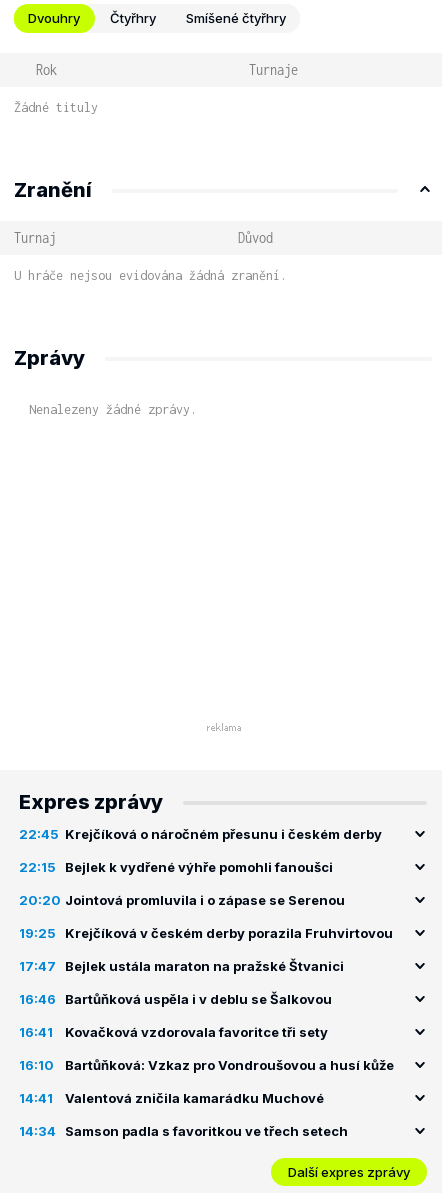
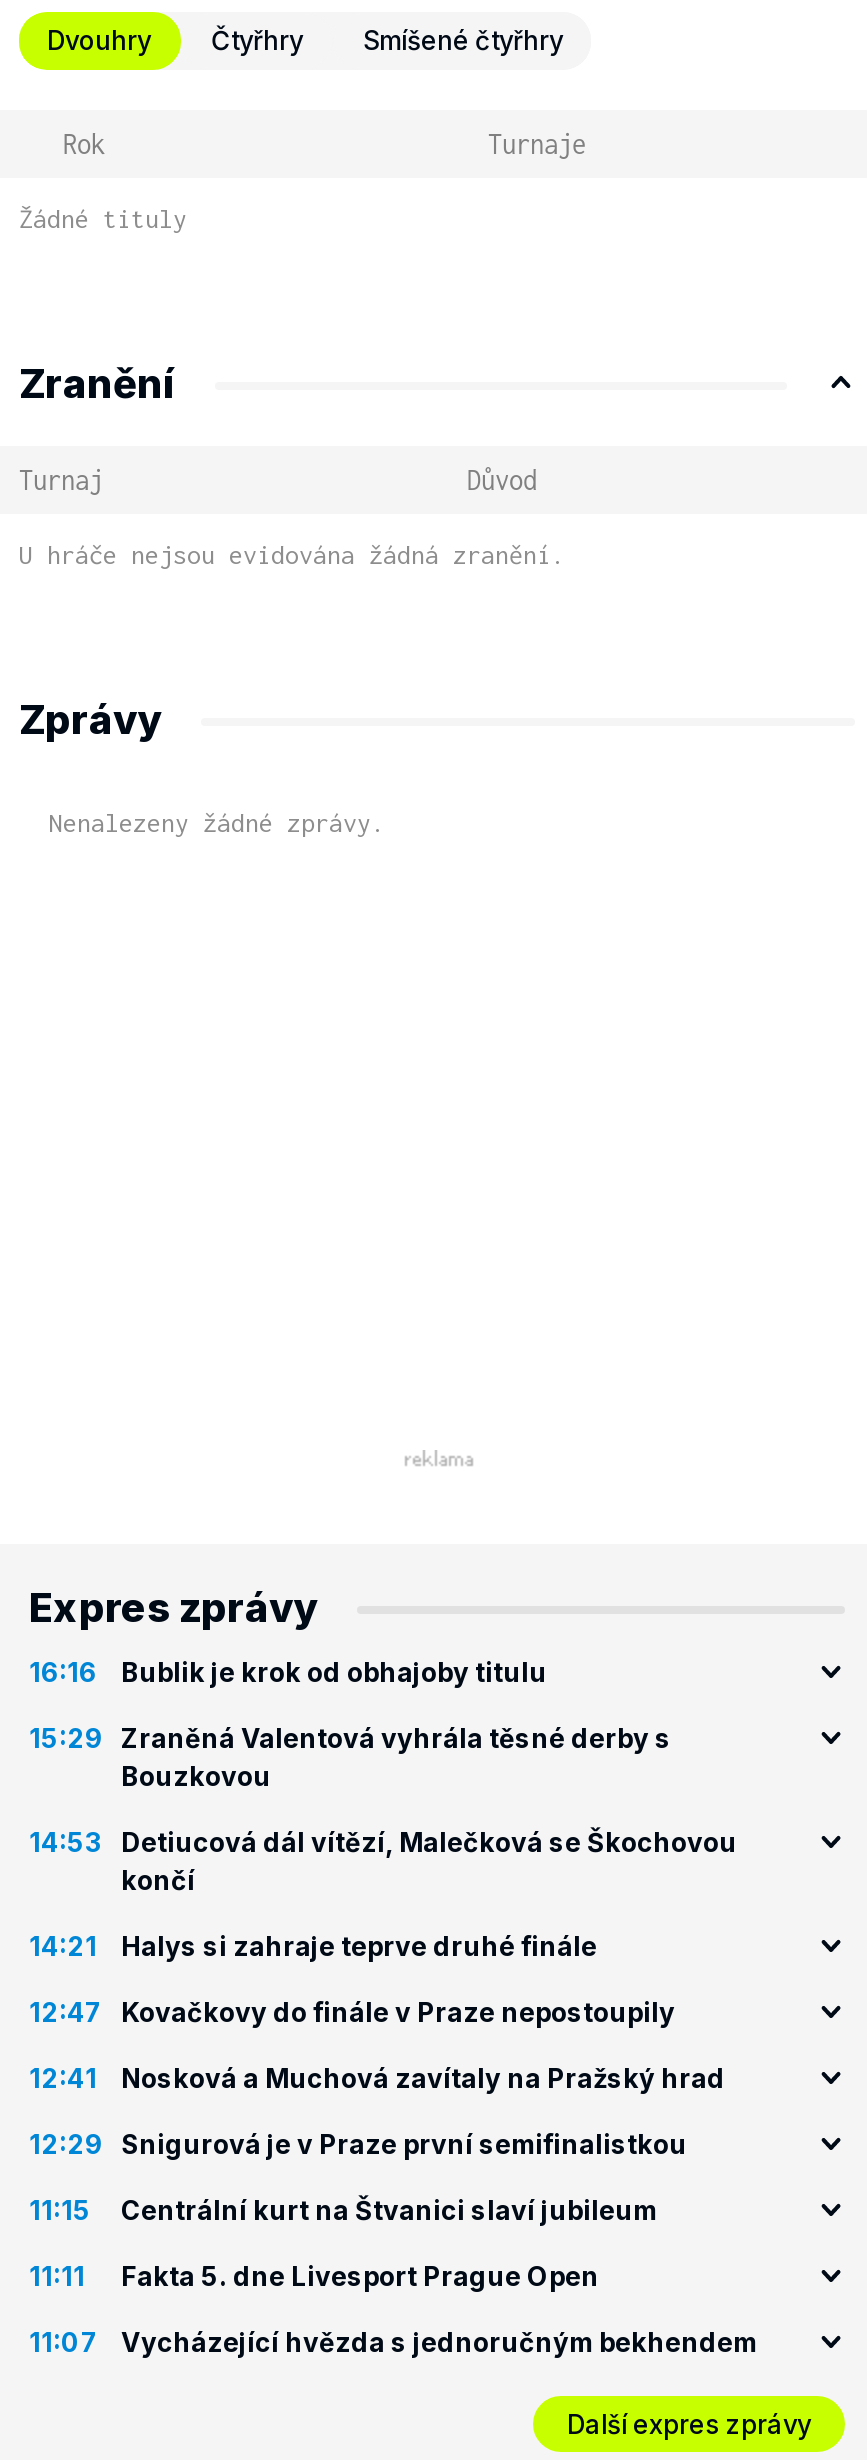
- 22:45 Krejčíková o náročném přesunu i českém derby
+ 16:16
+ Bublik je krok od obhajoby titulu

- 22:15 Bejlek k vydřené výhře pomohli fanoušci
+ 15:29 Zraněná Valentová vyhrála těsné derby s
+ Bouzkovou

- 20:20 Jointová promluvila i o zápase se Serenou
+ 14:53 Detiucová dál vítězí, Malečková se Škochovou
+ končí

- 19:25 Krejčíková v českém derby porazila Fruhvirtovou
+ 14:21
+ Halys si zahraje teprve druhé finále

- 17:47 Bejlek ustála maraton na pražské Štvanici
+ 12:47 Kovačkovy do finále v Praze nepostoupily

- 16:46 Bartůňková uspěla i v deblu se Šalkovou
+ 12:41
+ Nosková a Muchová zavítaly na Pražský hrad

- 16:41
- Kovačková vzdorovala favoritce tři sety
+ 12:29 Snigurová je v Praze první semifinalistkou

- 16:10
- Bartůňková: Vzkaz pro Vondroušovou a husí kůže
+ 11:15
+ Centrální kurt na Štvanici slaví jubileum

- 14:41
- Valentová zničila kamarádku Muchové
+ 11:11
+ Fakta 5. dne Livesport Prague Open

- 14:34 Samson padla s favoritkou ve třech setech
+ 11:07
+ Vycházející hvězda s jednoručným bekhendem
